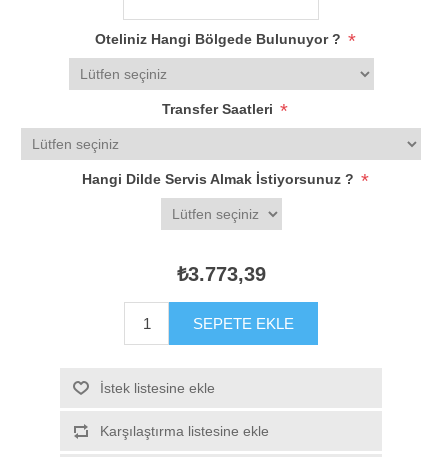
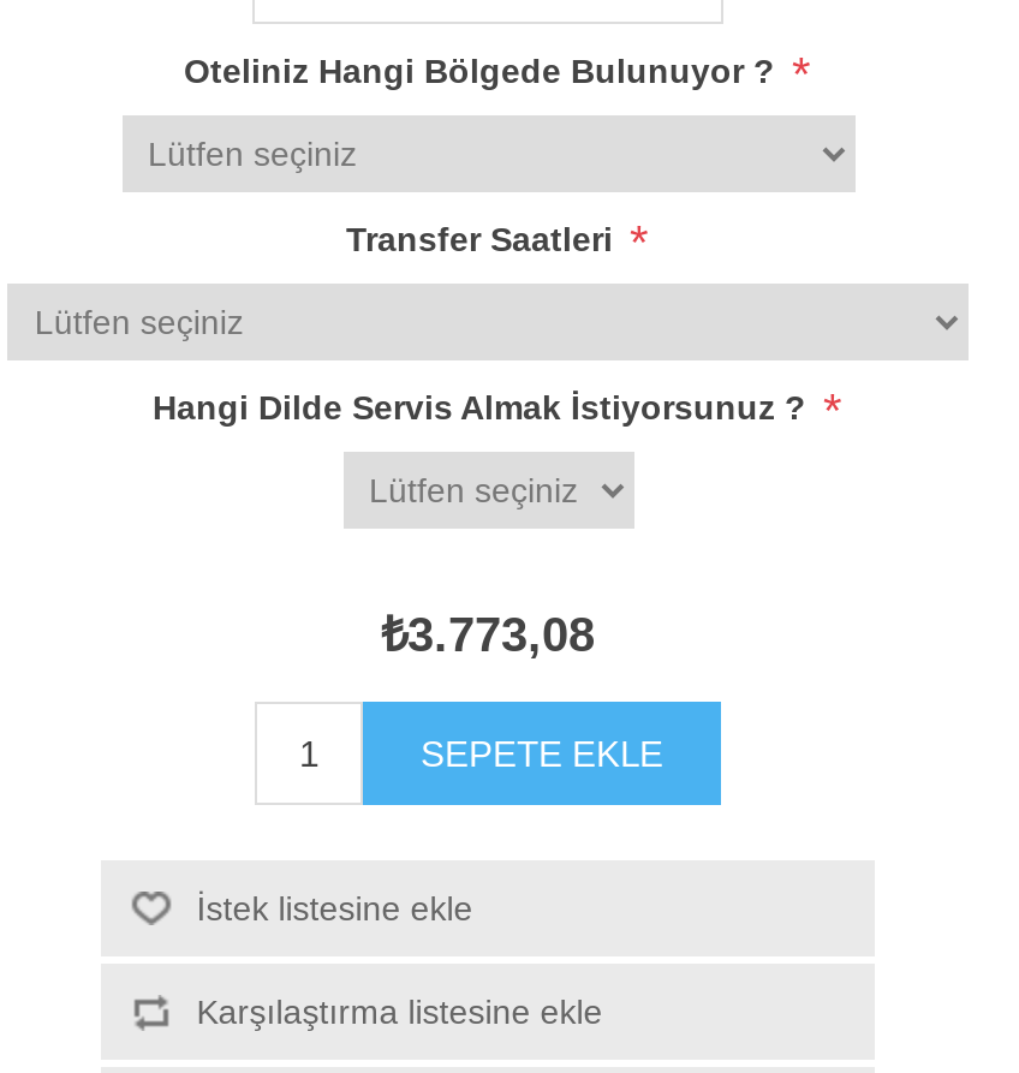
- ₺3.773,39
+ ₺3.773,08
